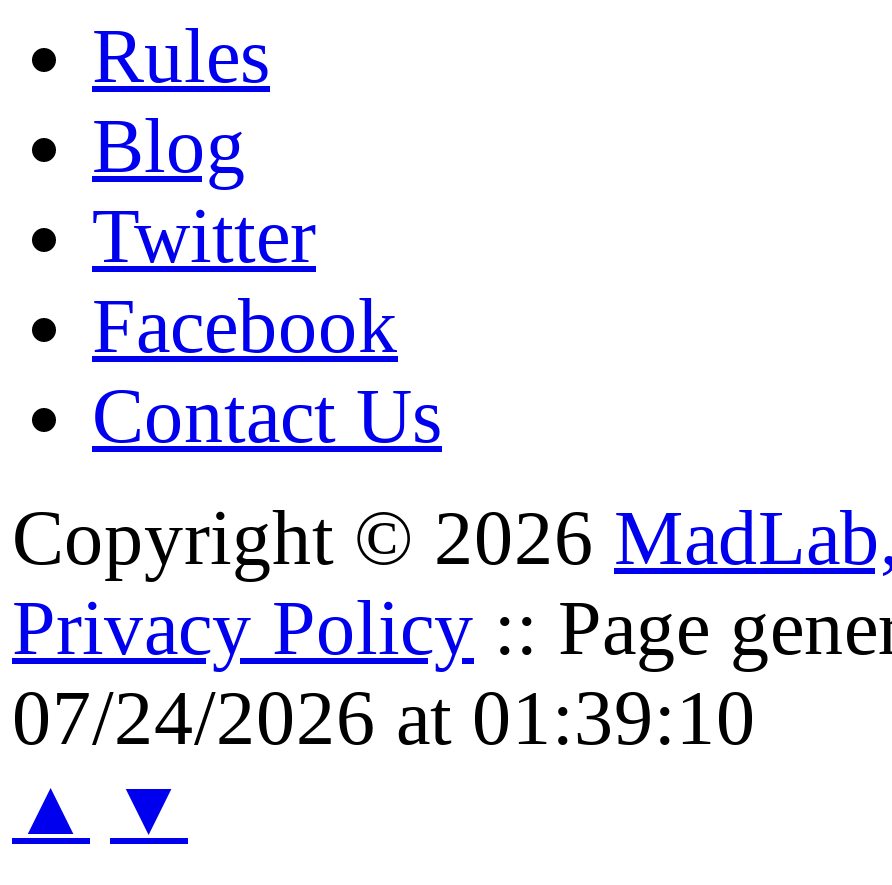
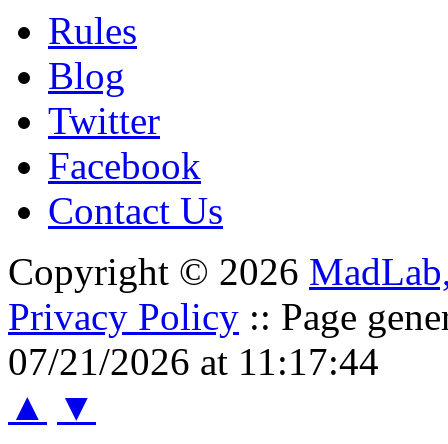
- 07/24/2026 at 01:39:10
+ 07/21/2026 at 11:17:44
